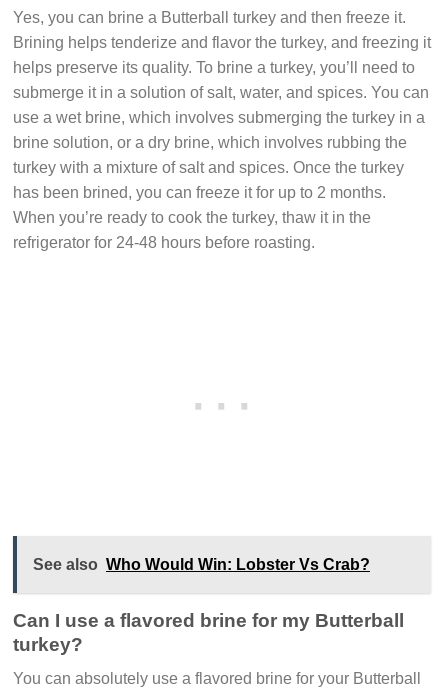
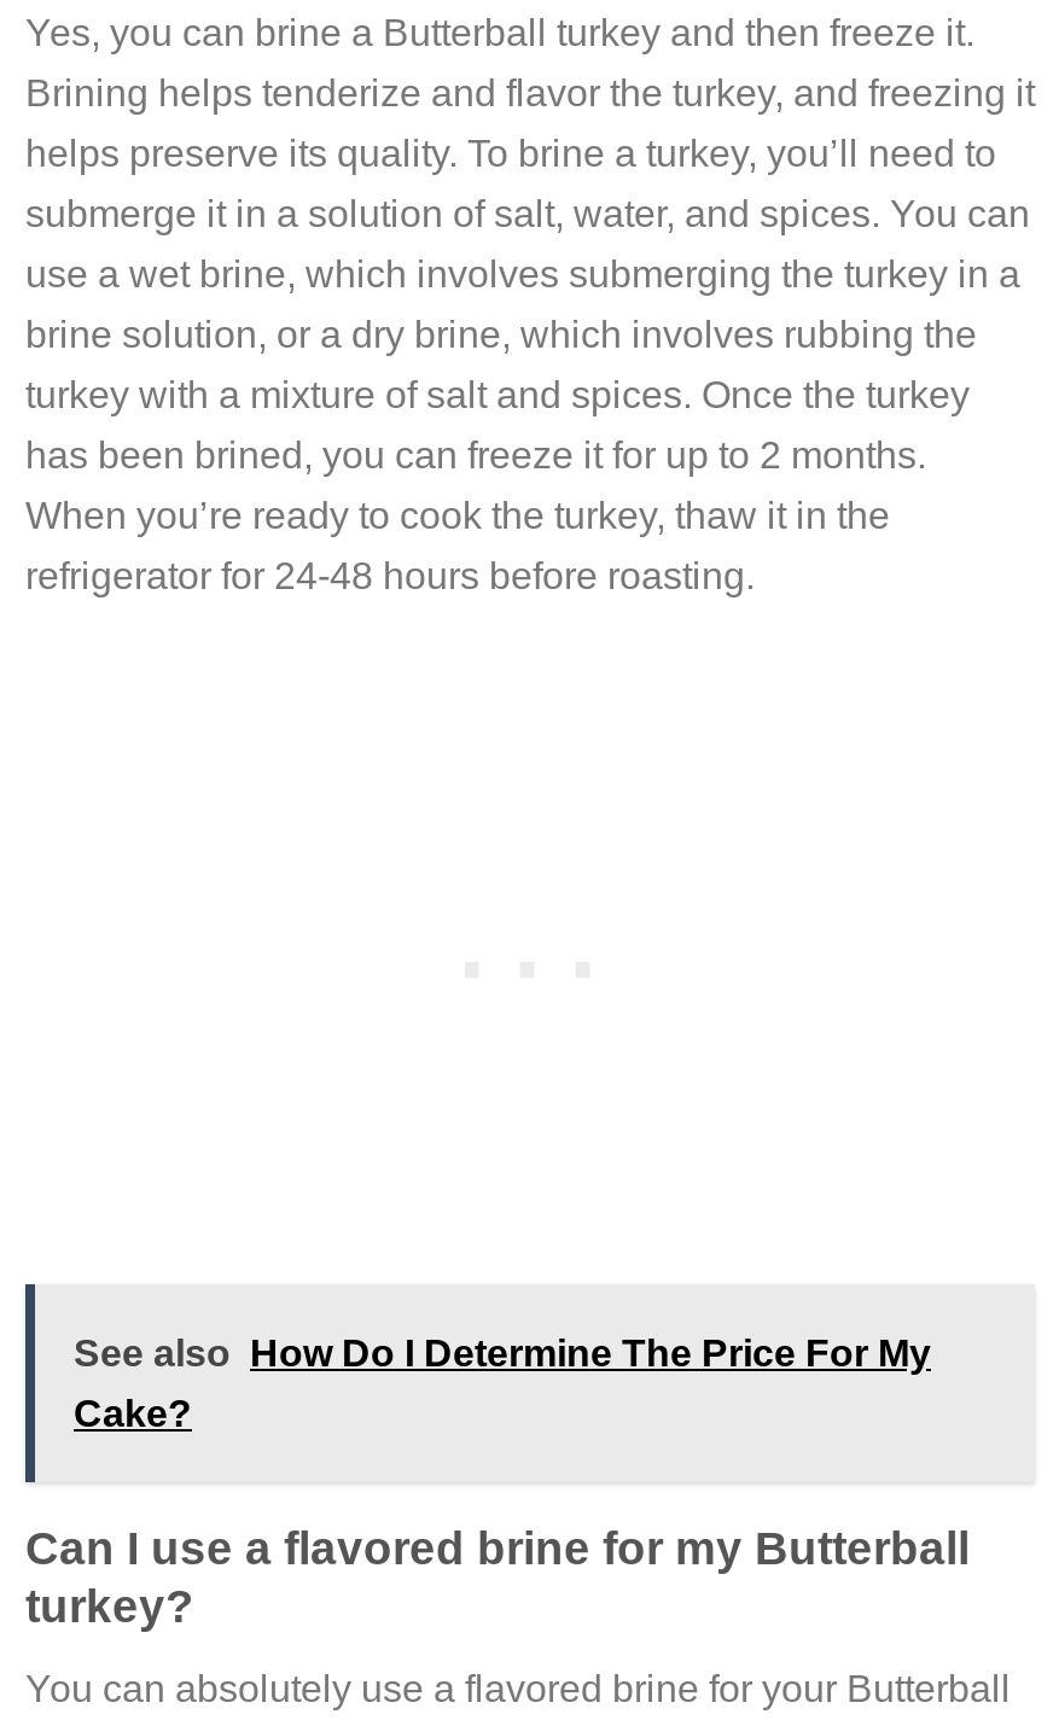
- See also Who Would Win: Lobster Vs Crab?
+ See also How Do I Determine The Price For My
+ Cake?
